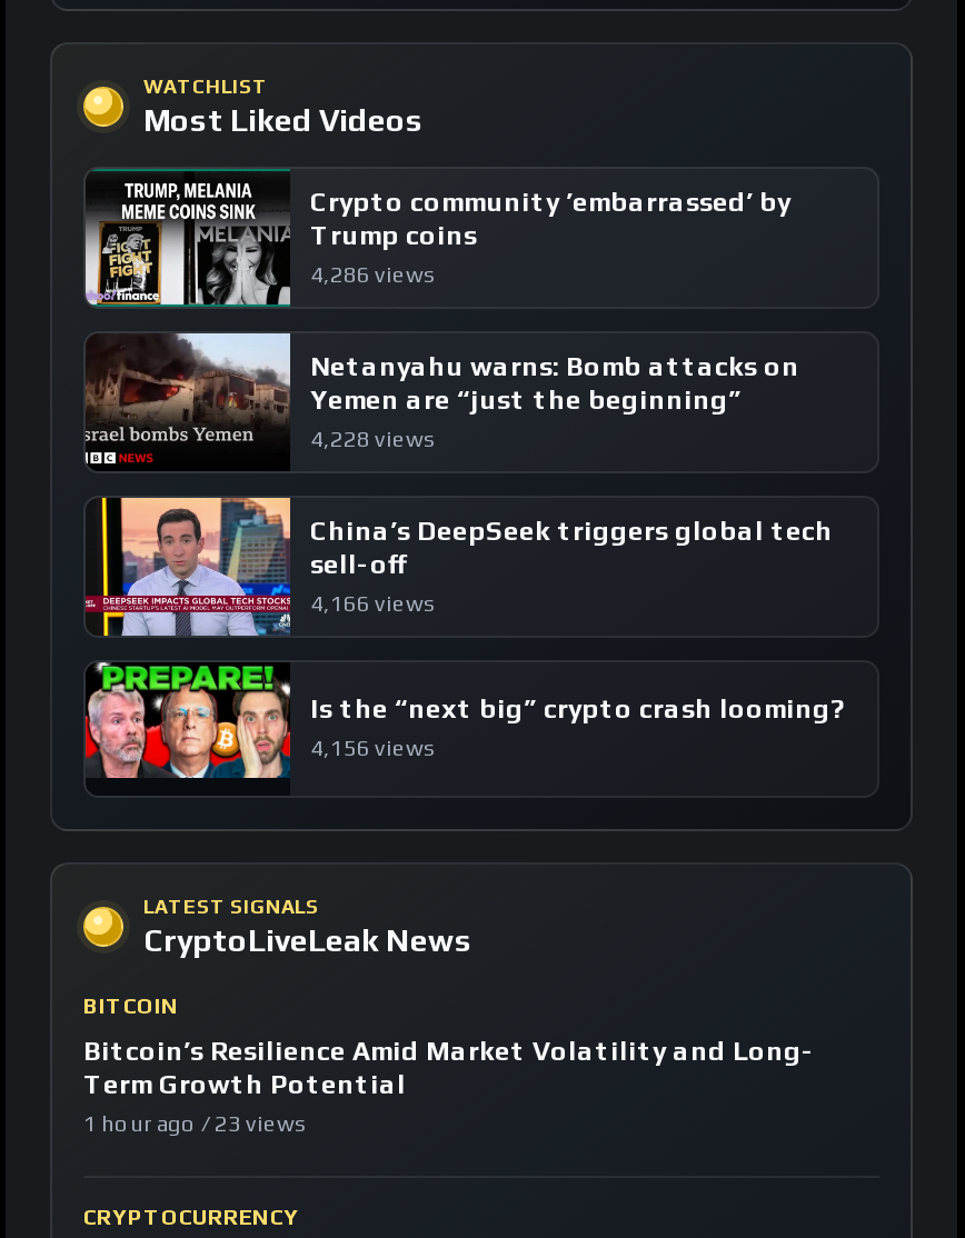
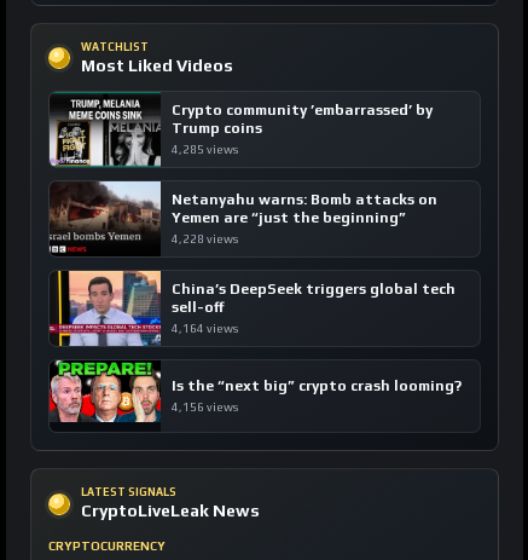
- 4,286 views
+ 4,285 views

- 4,166 views
+ 4,164 views

- BITCOIN
- Bitcoin’s Resilience Amid Market Volatility and Long-
- Term Growth Potential
- 1 hour ago / 23 views
